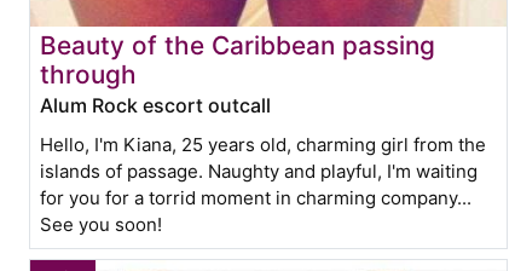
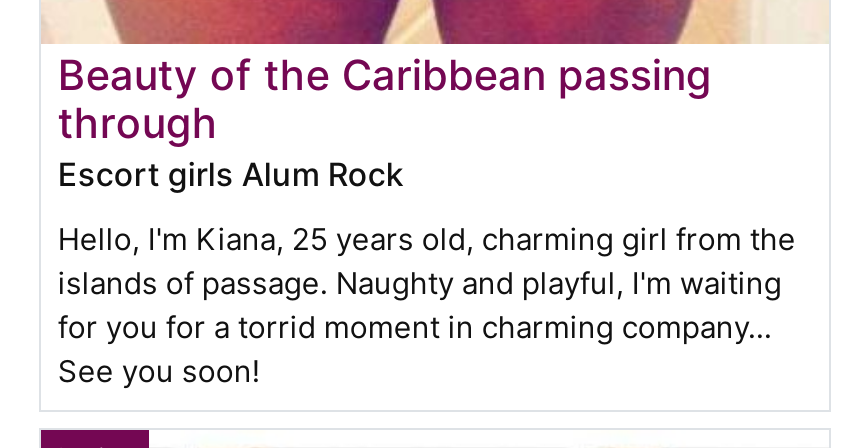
- Alum Rock escort outcall
+ Escort girls Alum Rock
